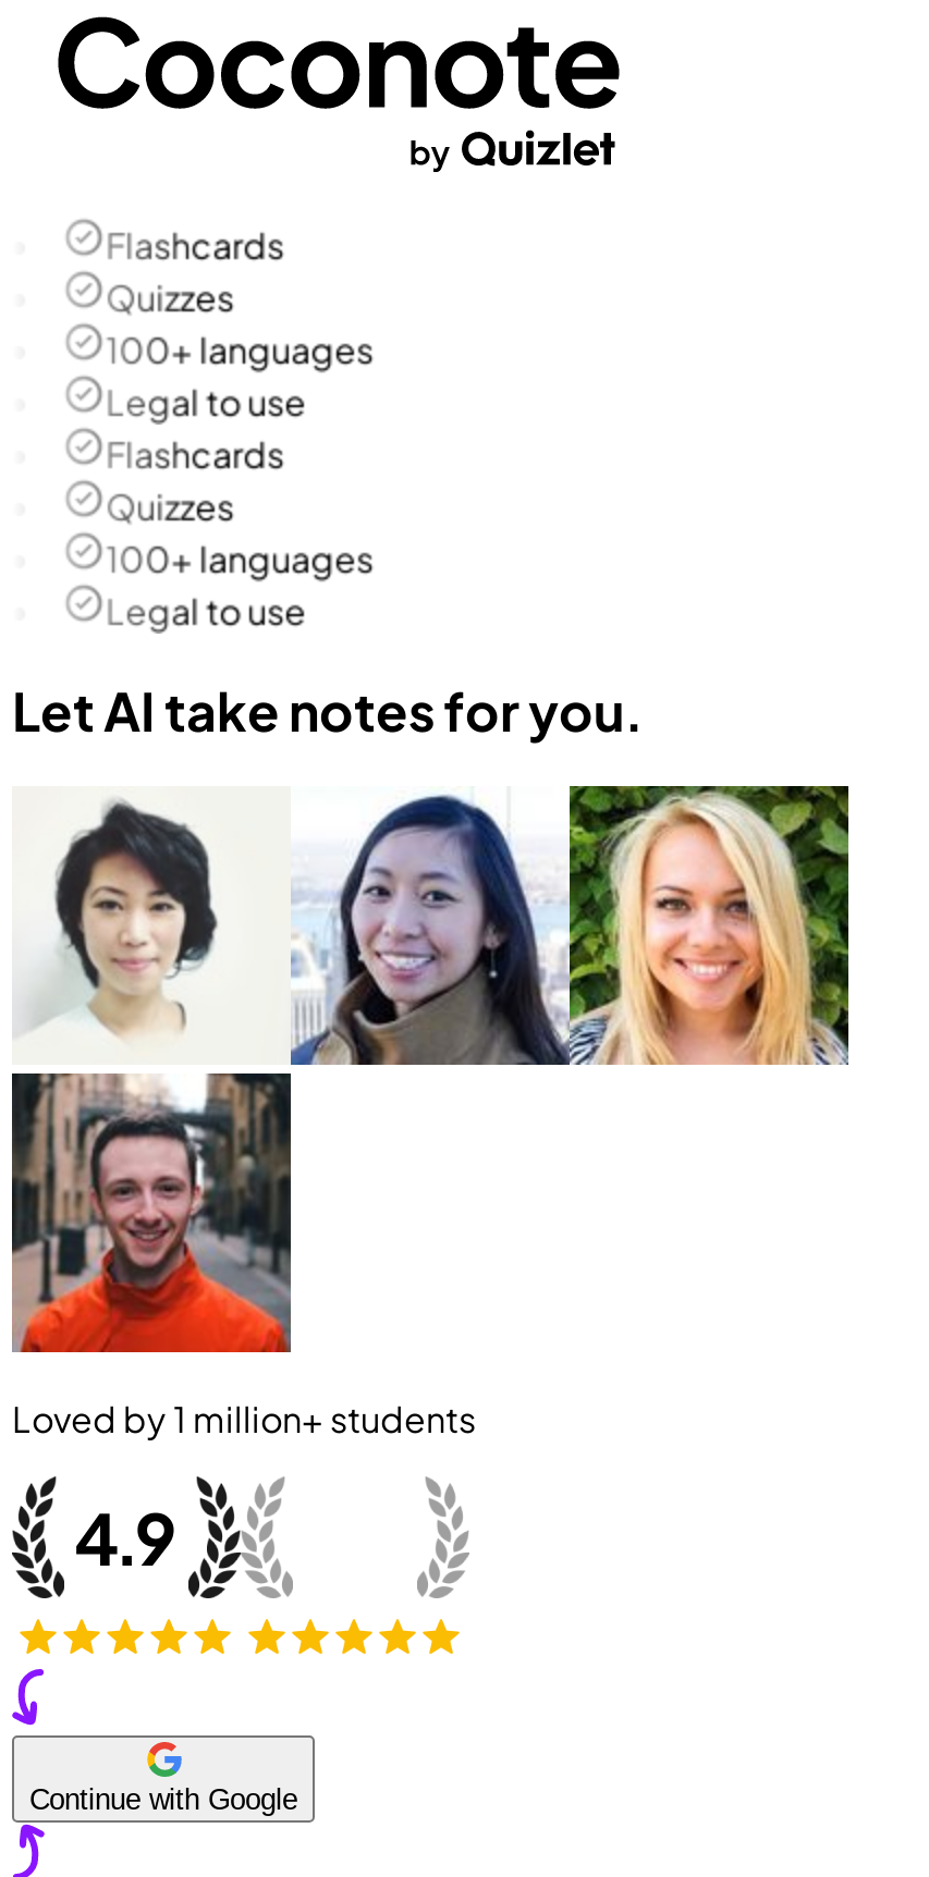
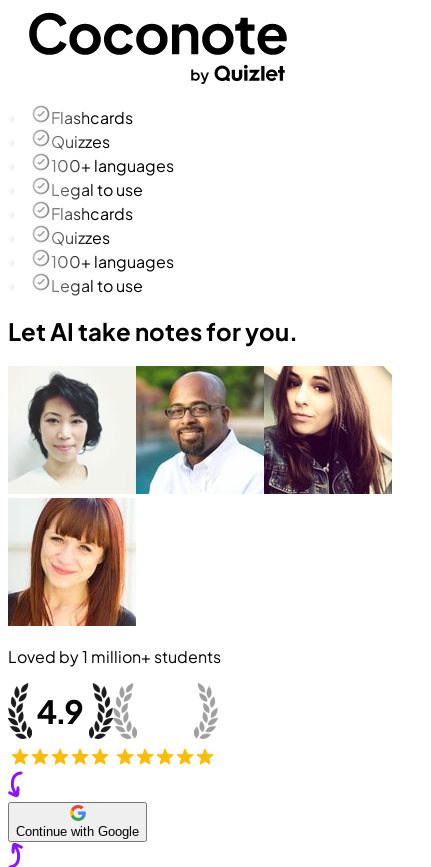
- [image]
+ [image]
